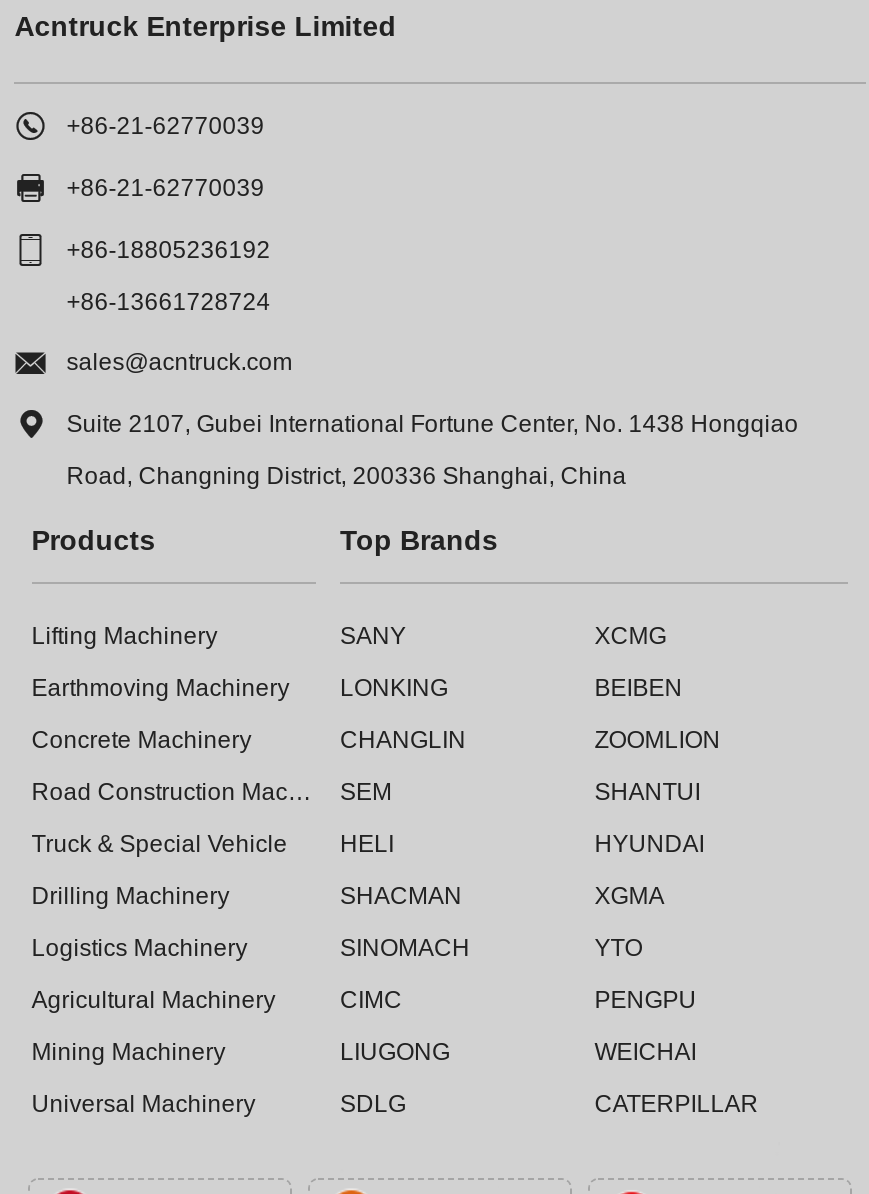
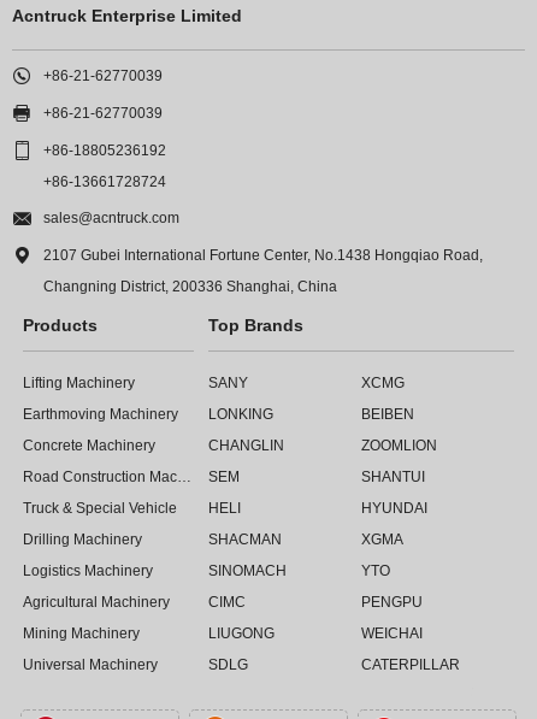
- Suite 2107, Gubei International Fortune Center, No. 1438 Hongqiao
+ 2107 Gubei International Fortune Center, No.1438 Hongqiao Road,

- Road, Changning District, 200336 Shanghai, China
+ Changning District, 200336 Shanghai, China
